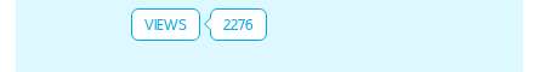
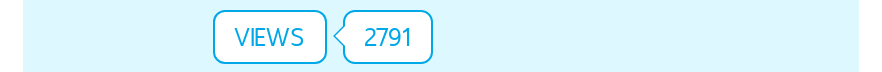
- VIEWS 2276
+ VIEWS 2791
